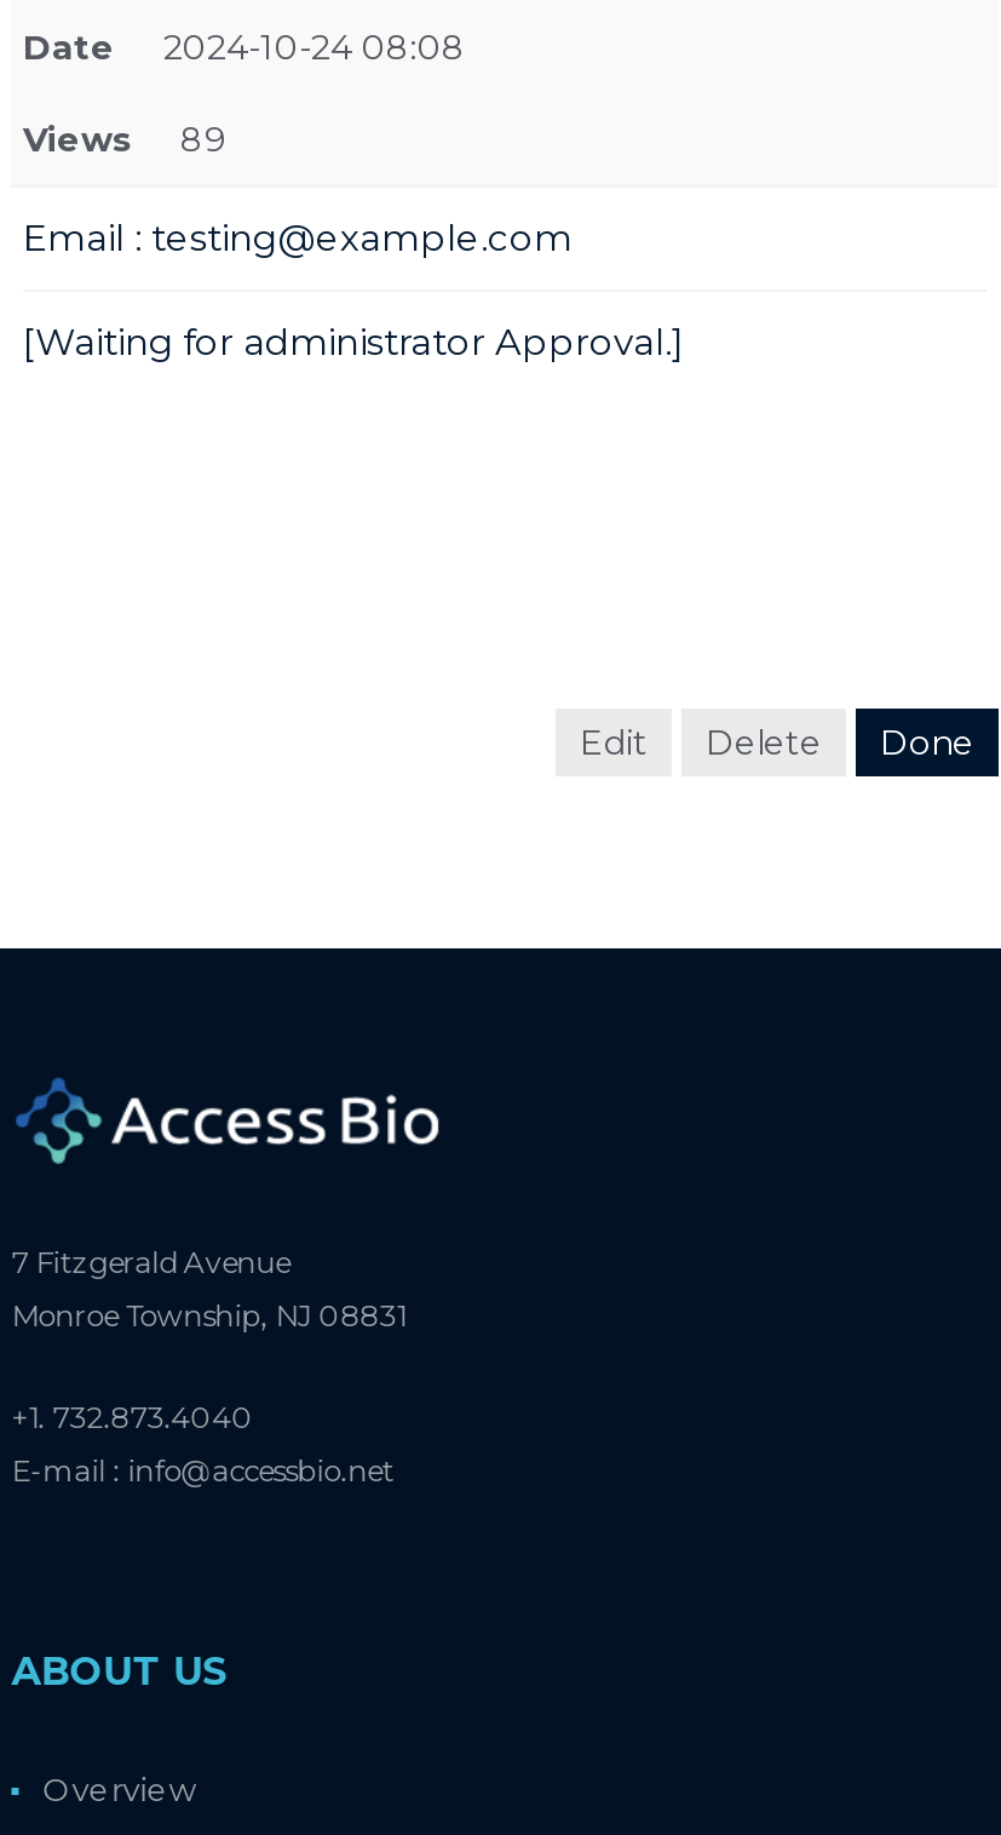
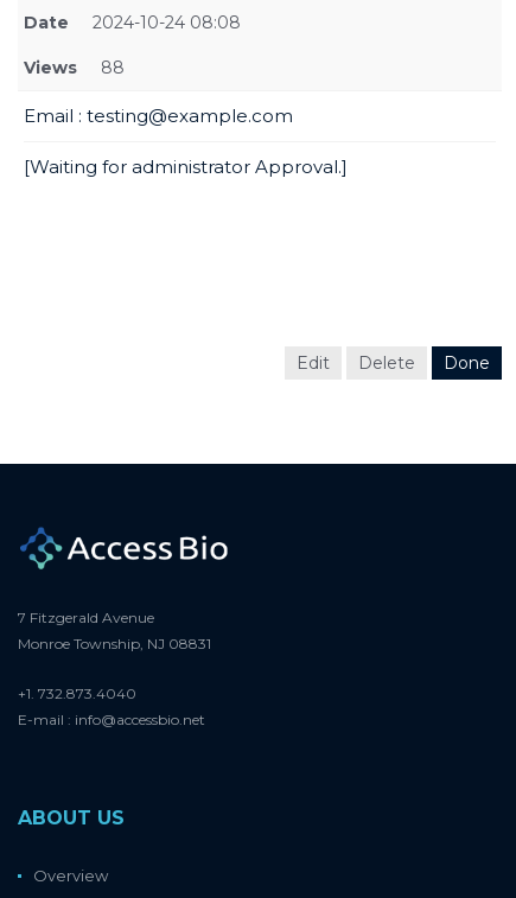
- Views 89
+ Views 88
